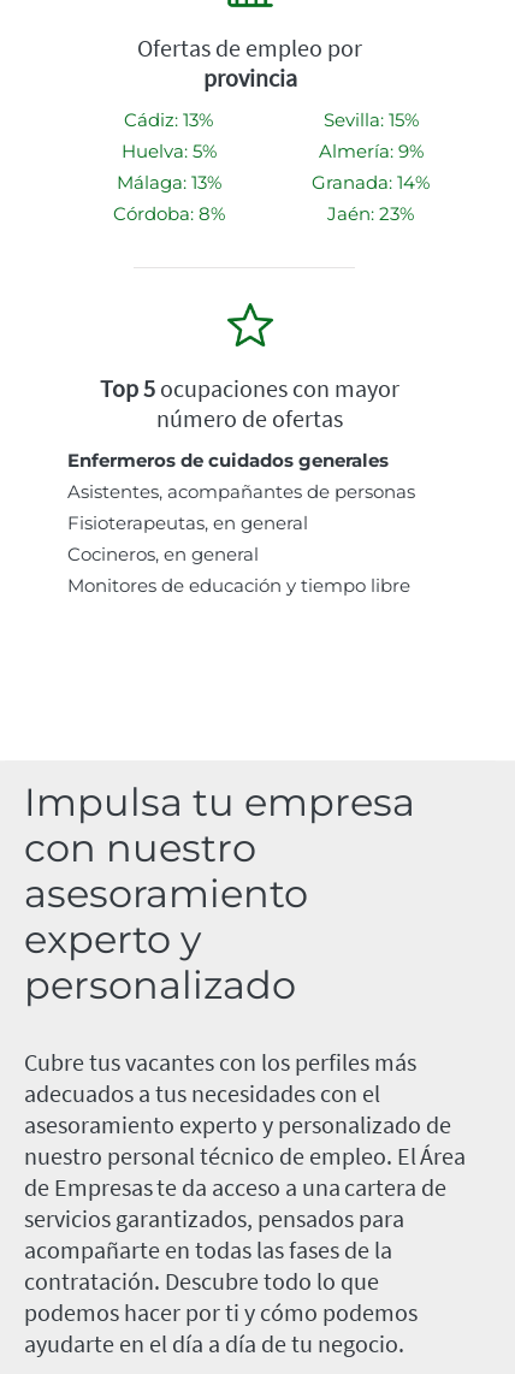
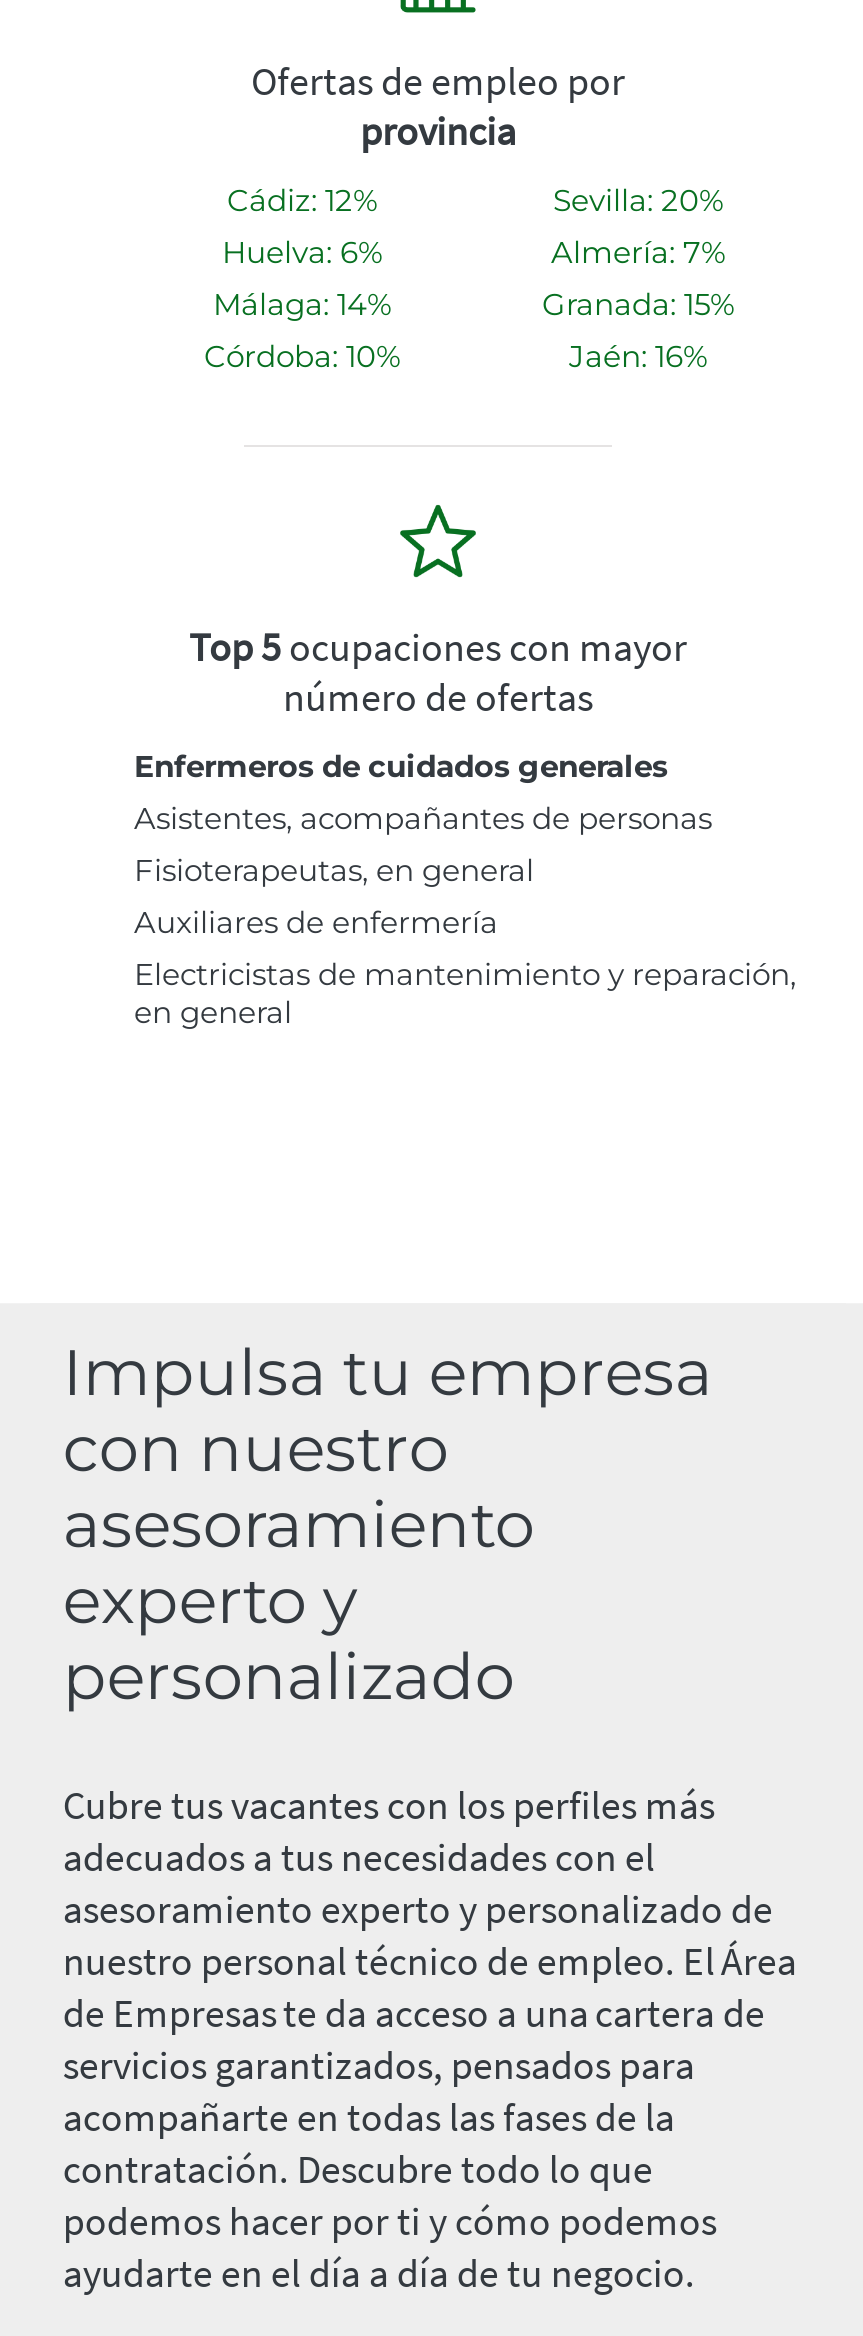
- Cádiz: 13%
+ Cádiz: 12%

- Sevilla: 15%
+ Sevilla: 20%

- Huelva: 5%
+ Huelva: 6%

- Almería: 9%
+ Almería: 7%

- Málaga: 13%
+ Málaga: 14%

- Granada: 14%
+ Granada: 15%

- Córdoba: 8%
+ Córdoba: 10%

- Jaén: 23%
+ Jaén: 16%

- Cocineros, en general
- Monitores de educación y tiempo libre
+ Auxiliares de enfermería
+ Electricistas de mantenimiento y reparación,
+ en general
